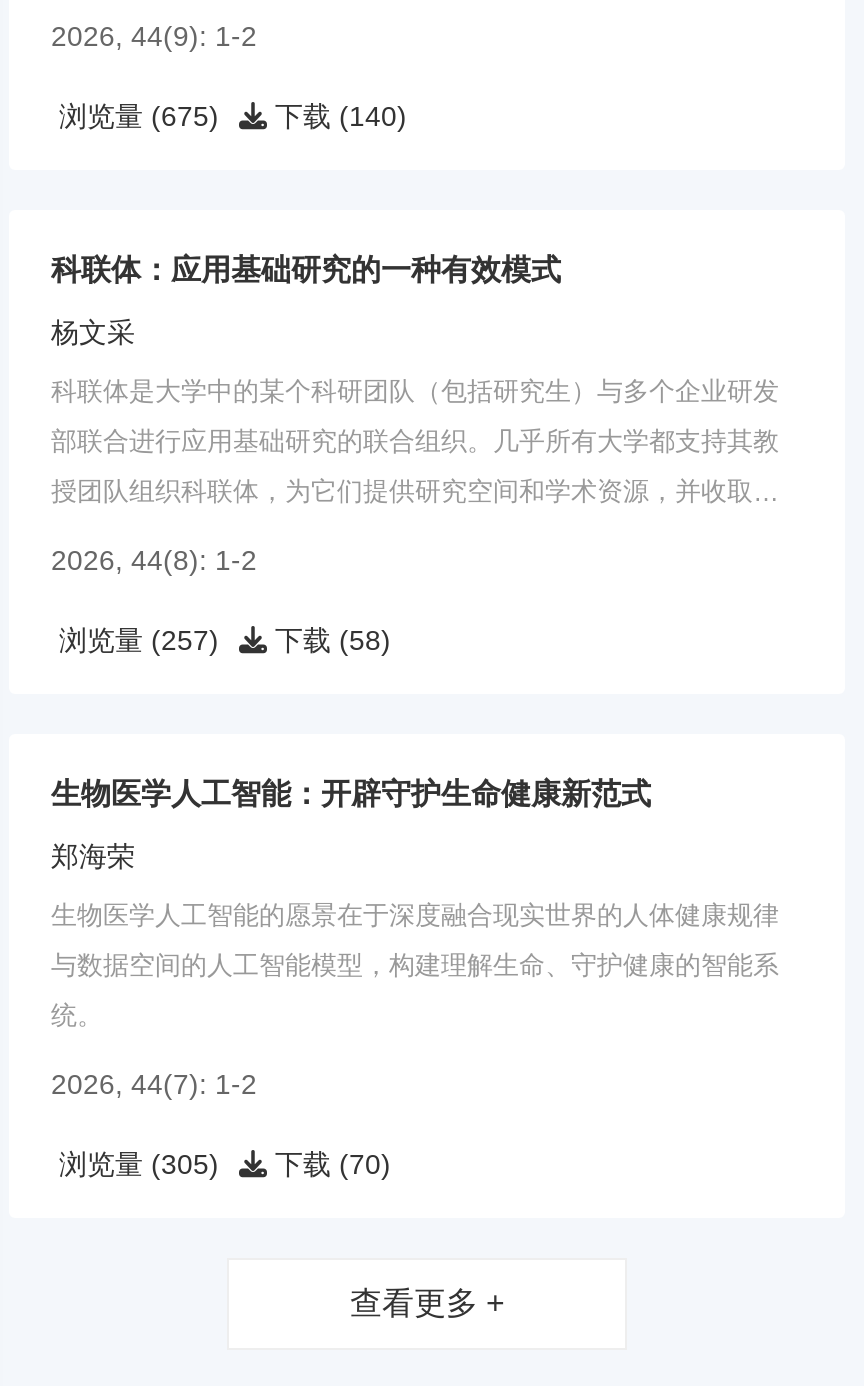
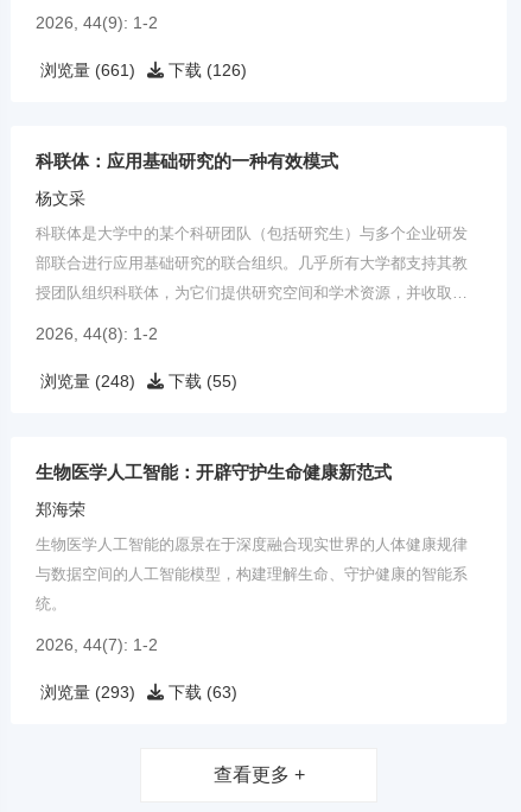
- 浏览量 (675)
+ 浏览量 (661)

- 下载 (140)
+ 下载 (126)

- 浏览量 (257)
+ 浏览量 (248)

- 下载 (58)
+ 下载 (55)

- 浏览量 (305)
+ 浏览量 (293)

- 下载 (70)
+ 下载 (63)
